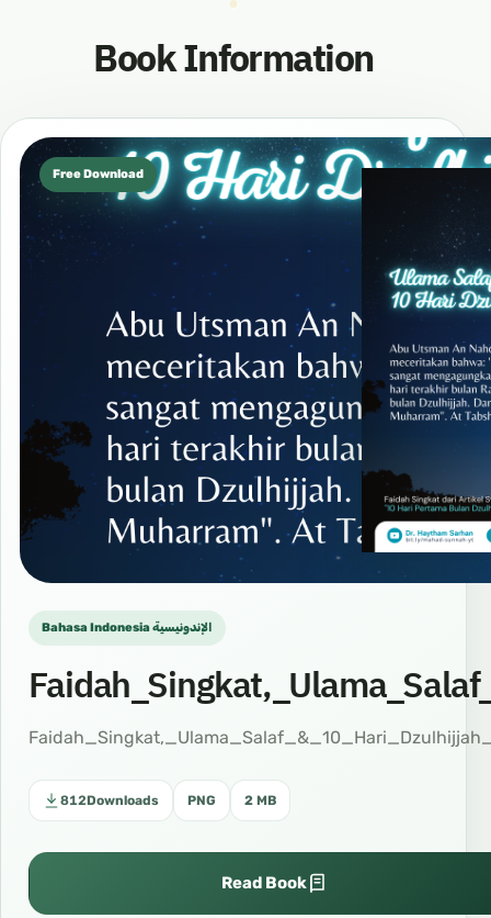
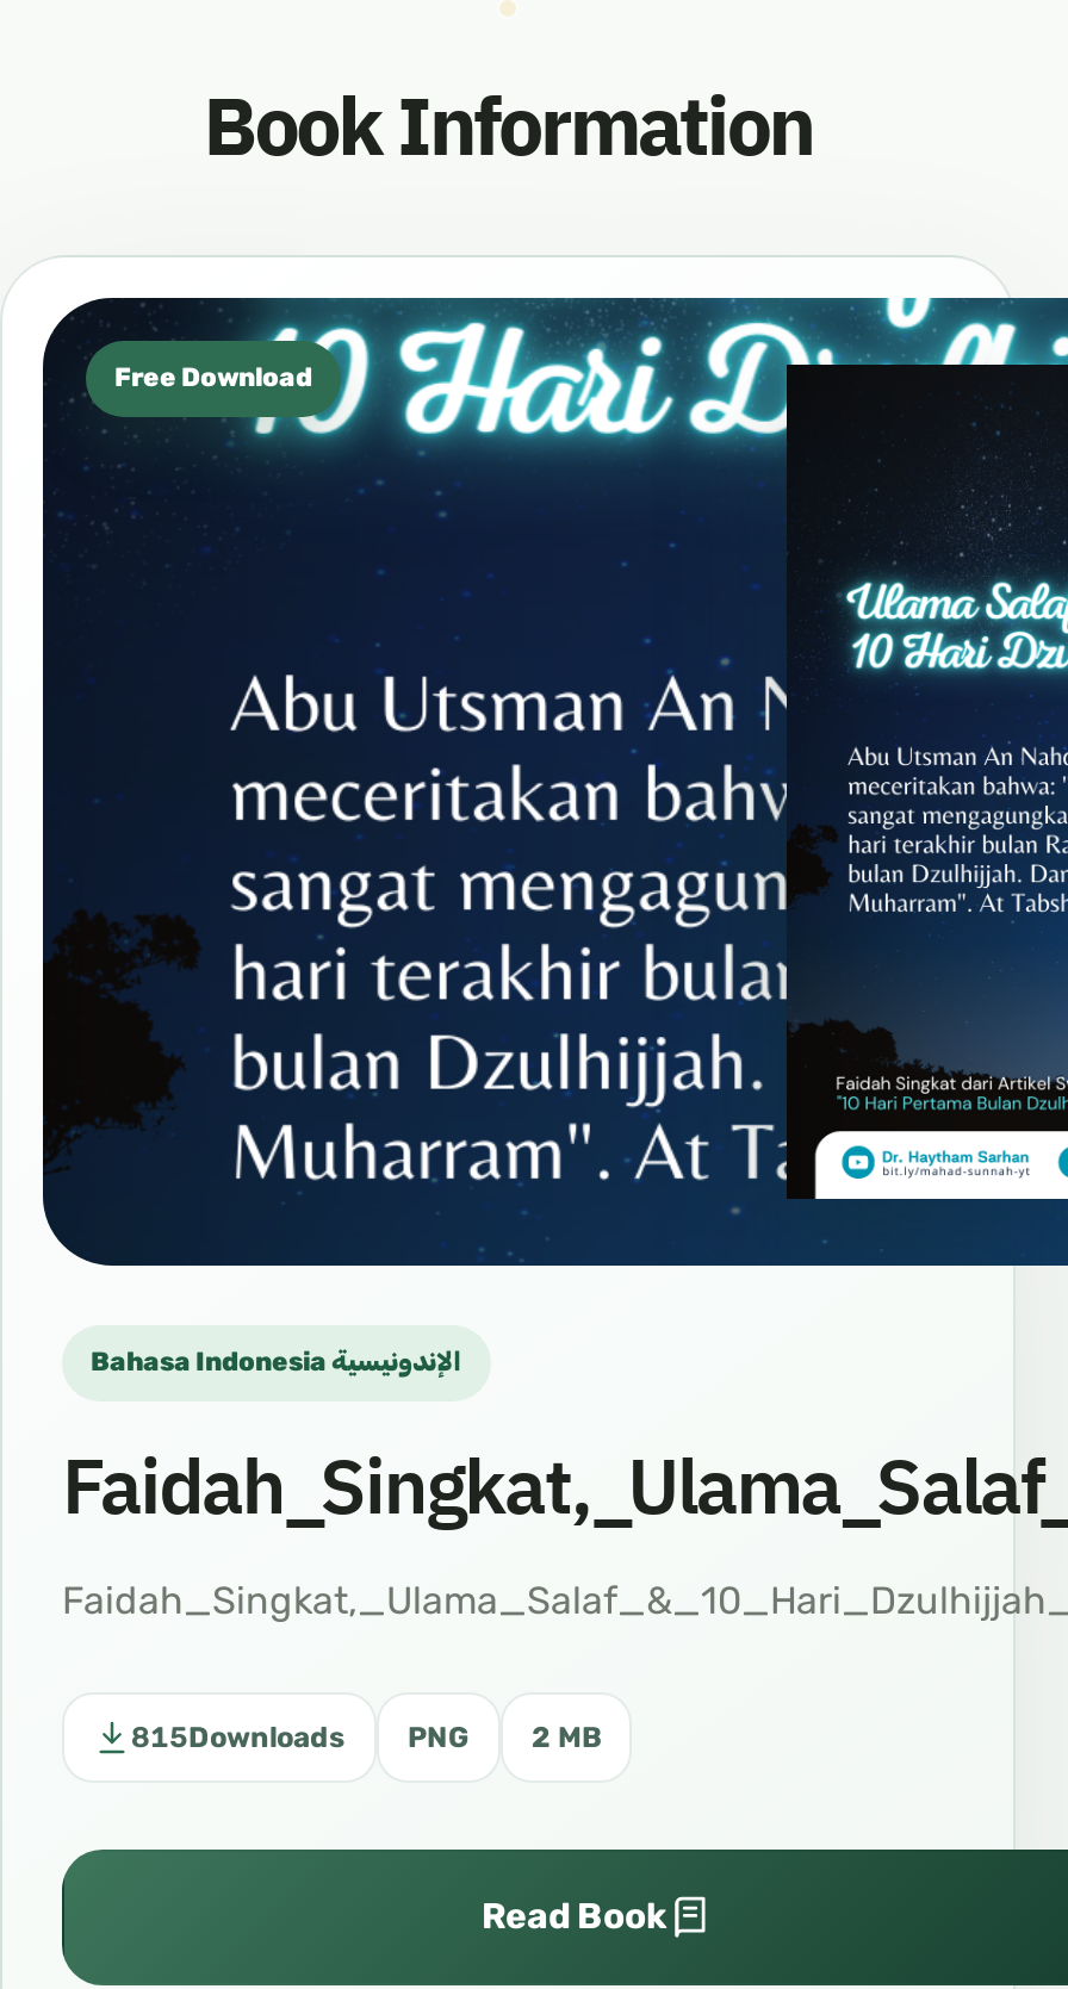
- 812Downloads PNG 2 MB
+ 815Downloads PNG 2 MB
